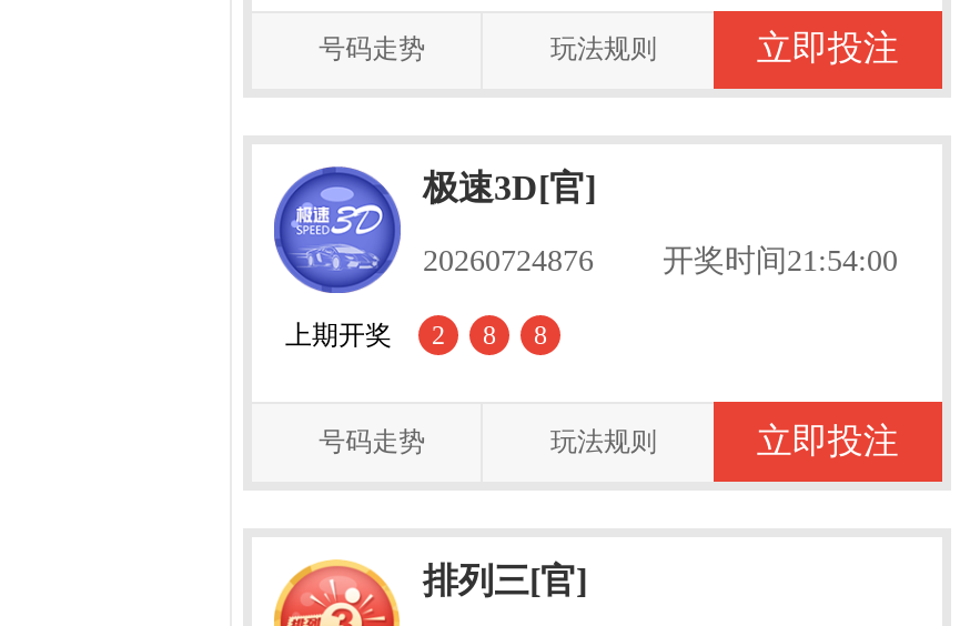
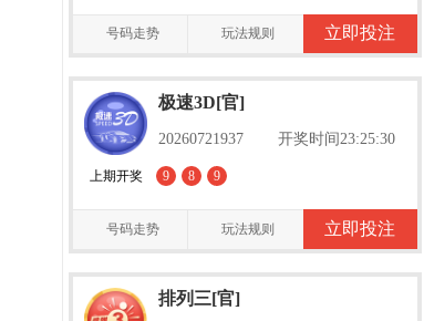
- 20260724876
+ 20260721937

- 开奖时间21:54:00
+ 开奖时间23:25:30

- 2
+ 9

- 8
+ 9
